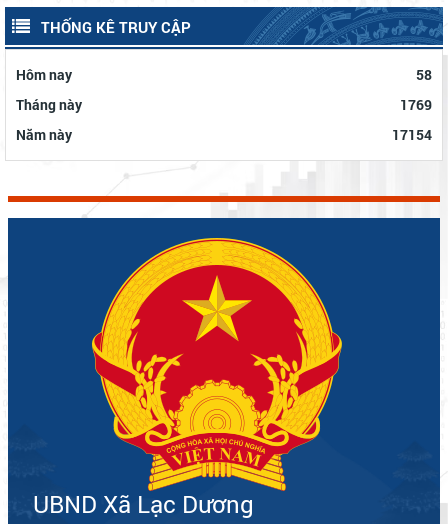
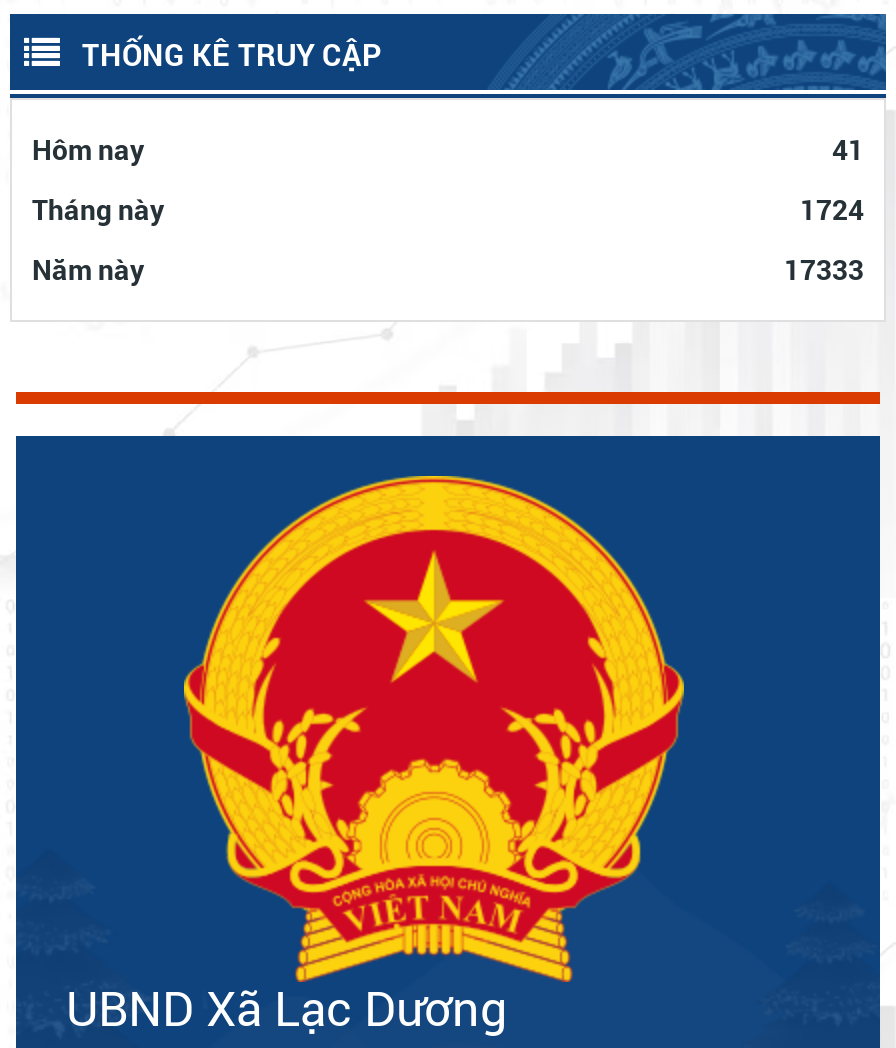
- 58
+ 41

- 1769
+ 1724

- 17154
+ 17333
